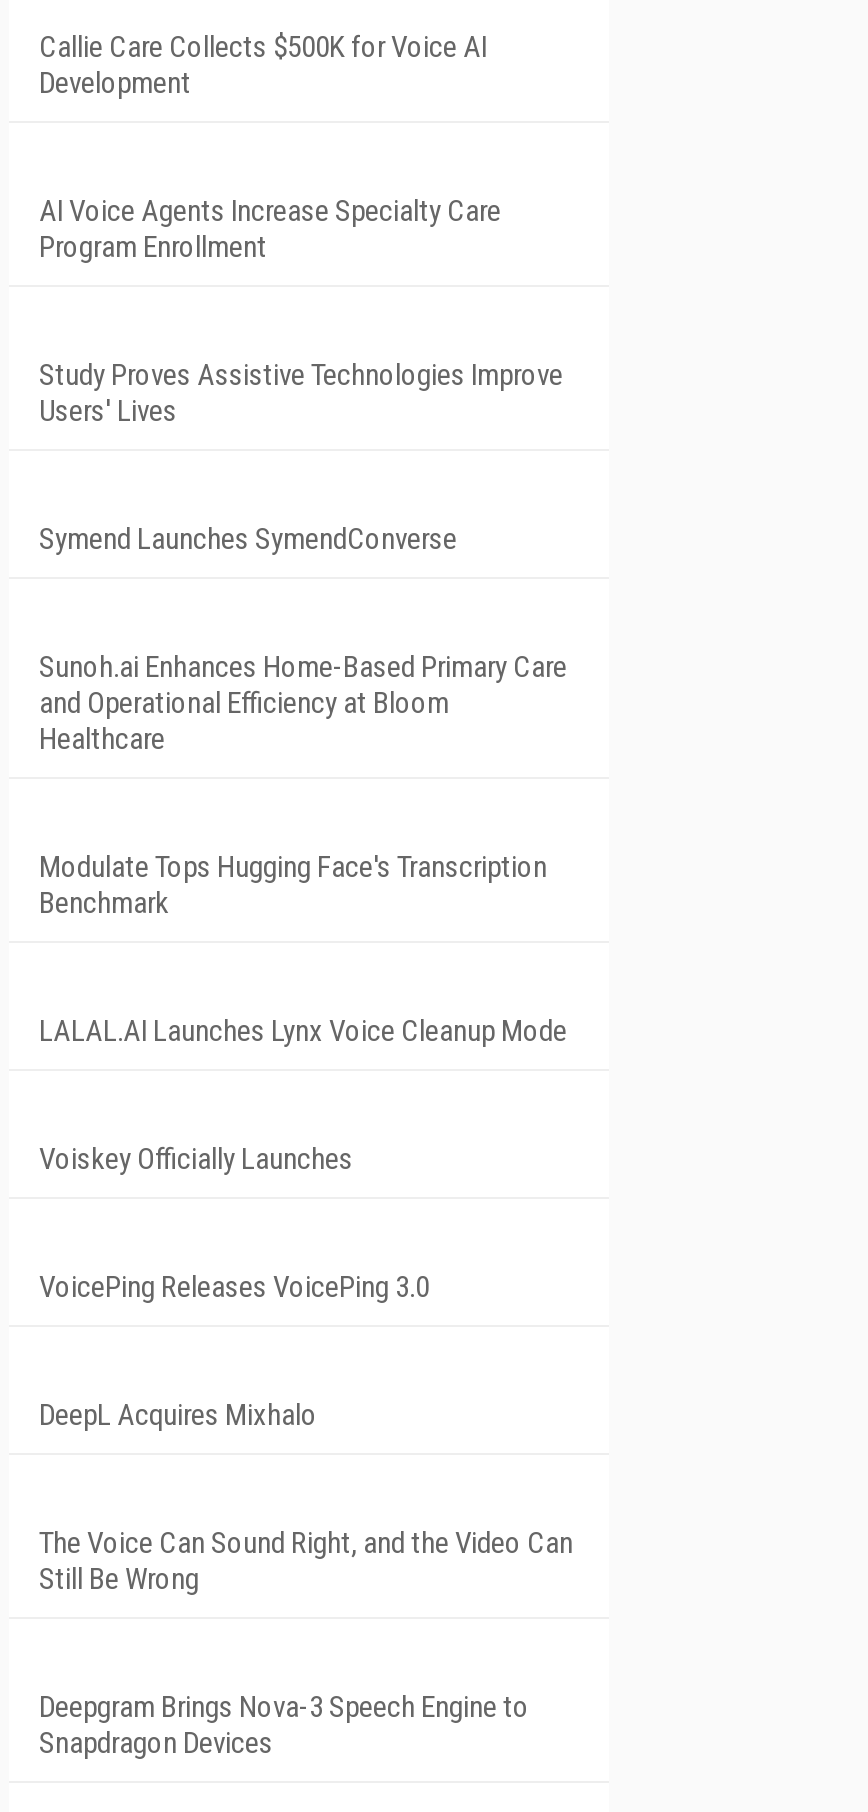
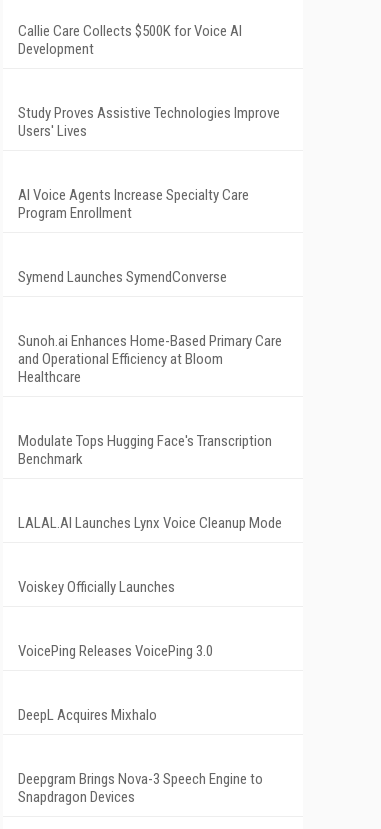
moved down: AI Voice Agents Increase Specialty Care | Program Enrollment

- The Voice Can Sound Right, and the Video Can
- Still Be Wrong
